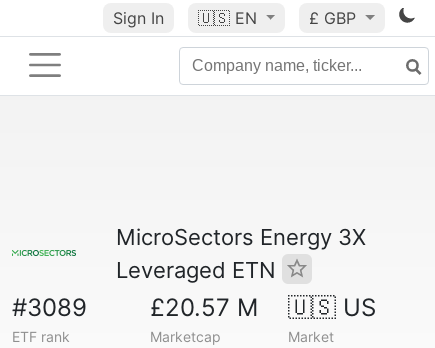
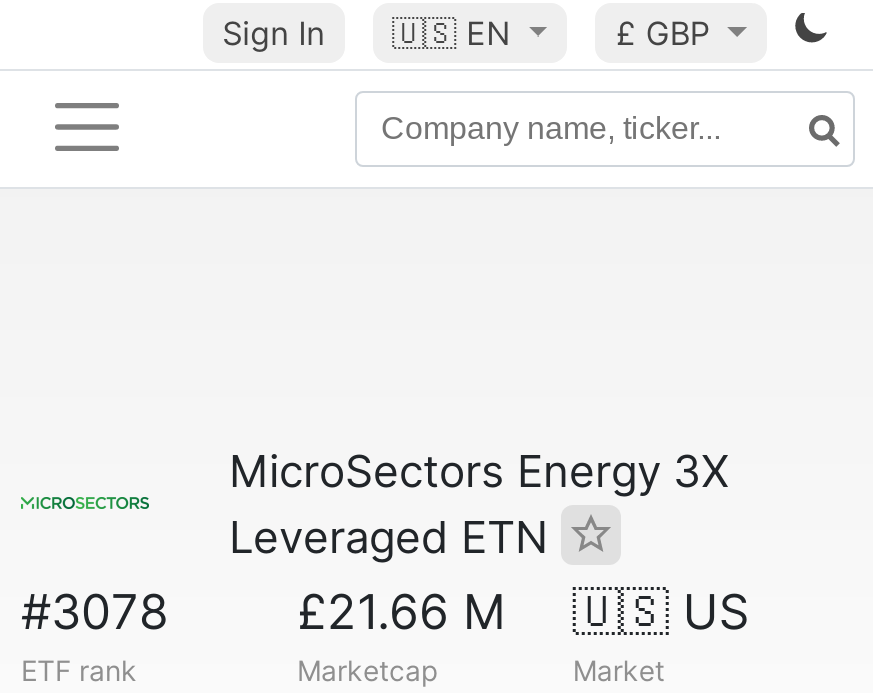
- #3089
+ #3078

- £20.57 M
+ £21.66 M
